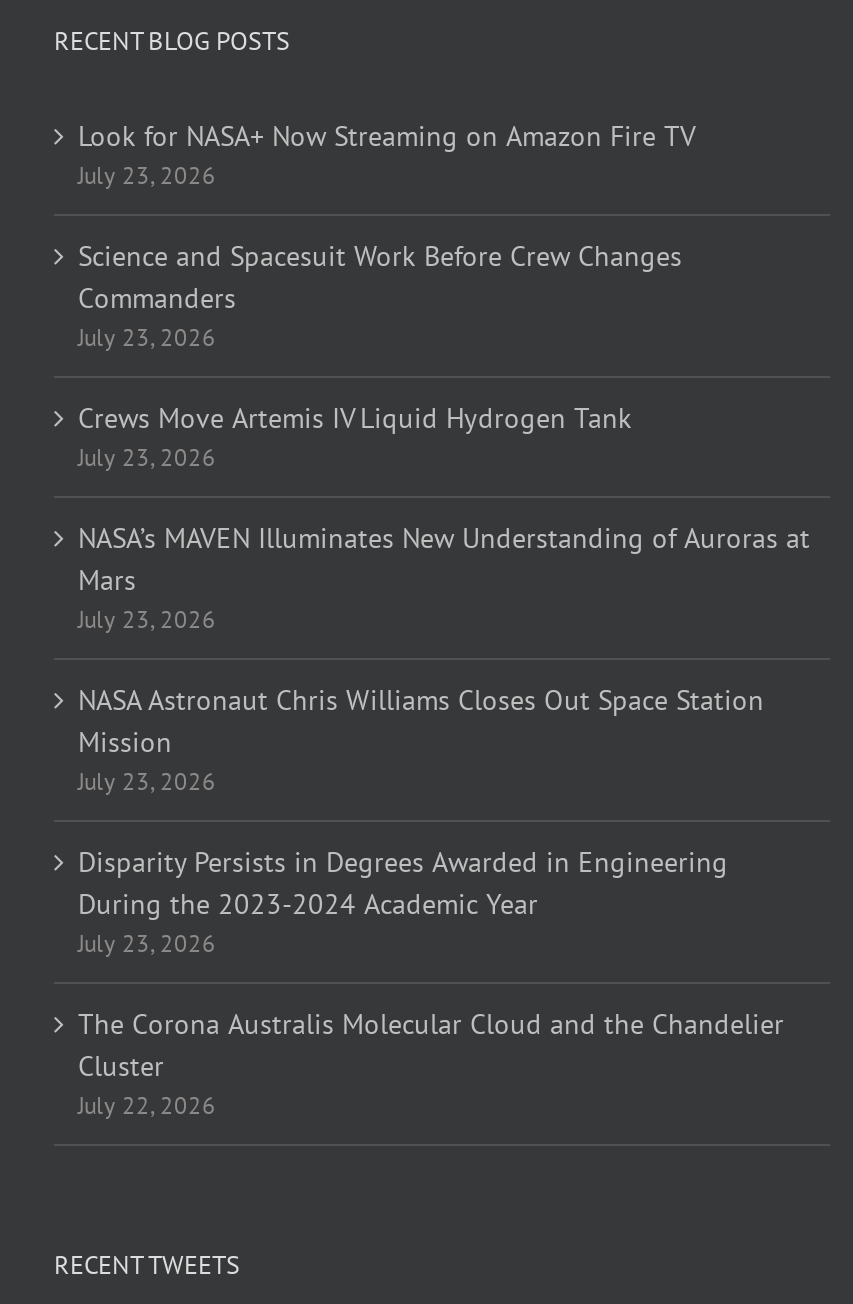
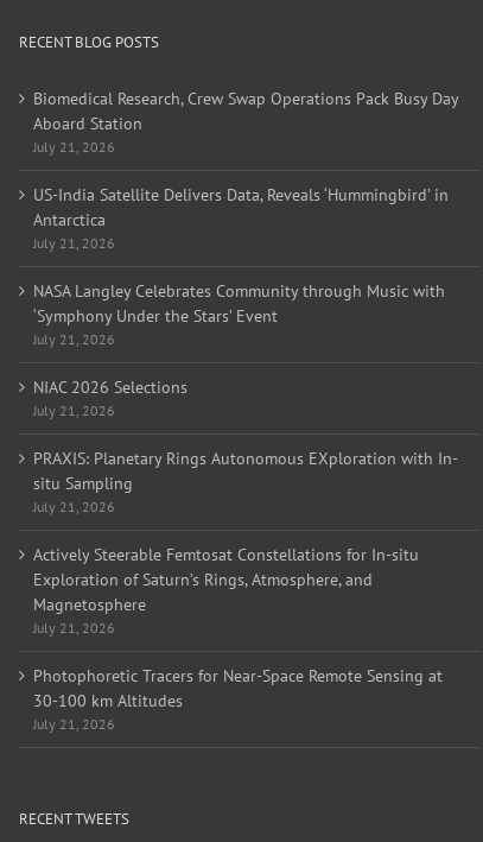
- Look for NASA+ Now Streaming on Amazon Fire TV
- July 23, 2026
+ Biomedical Research, Crew Swap Operations Pack Busy Day
+ Aboard Station
+ July 21, 2026

- Science and Spacesuit Work Before Crew Changes
- Commanders
- July 23, 2026
+ US-India Satellite Delivers Data, Reveals ‘Hummingbird’ in
+ Antarctica
+ July 21, 2026

- Crews Move Artemis IV Liquid Hydrogen Tank
- July 23, 2026
+ NASA Langley Celebrates Community through Music with
+ ‘Symphony Under the Stars’ Event
+ July 21, 2026

- NASA’s MAVEN Illuminates New Understanding of Auroras at
- Mars
- July 23, 2026
+ NIAC 2026 Selections
+ July 21, 2026

- NASA Astronaut Chris Williams Closes Out Space Station
- Mission
- July 23, 2026
+ PRAXIS: Planetary Rings Autonomous EXploration with In-
+ situ Sampling
+ July 21, 2026

- Disparity Persists in Degrees Awarded in Engineering
- During the 2023-2024 Academic Year
- July 23, 2026
+ Actively Steerable Femtosat Constellations for In-situ
+ Exploration of Saturn’s Rings, Atmosphere, and
+ Magnetosphere
+ July 21, 2026

- The Corona Australis Molecular Cloud and the Chandelier
- Cluster
- July 22, 2026
+ Photophoretic Tracers for Near-Space Remote Sensing at
+ 30-100 km Altitudes
+ July 21, 2026
